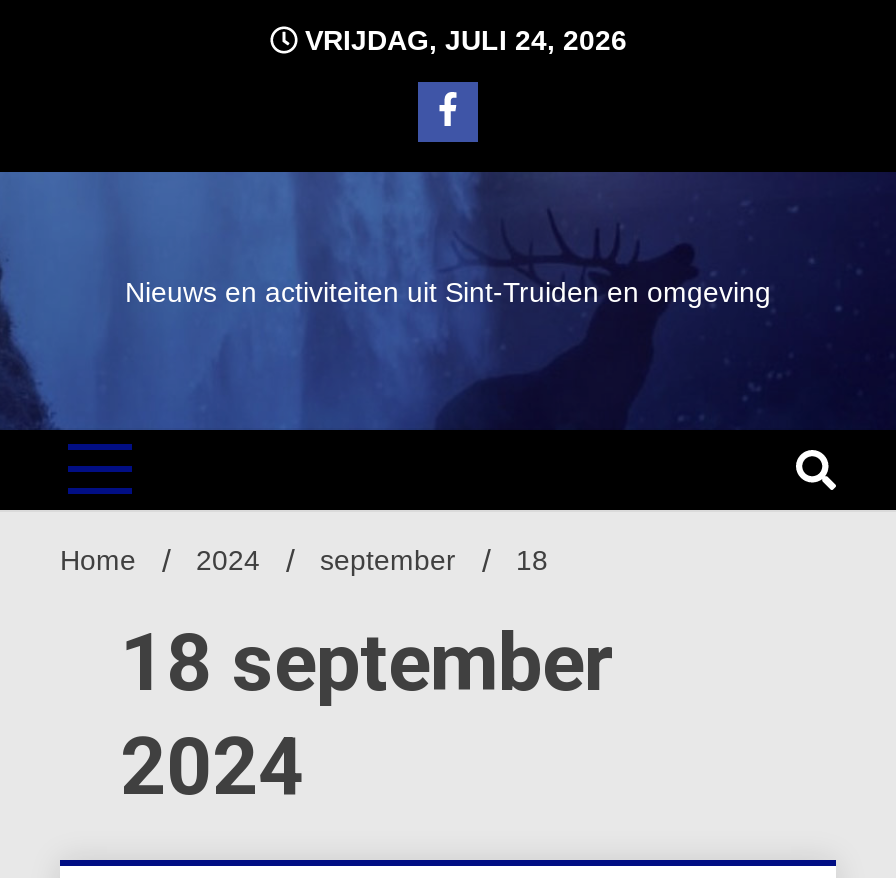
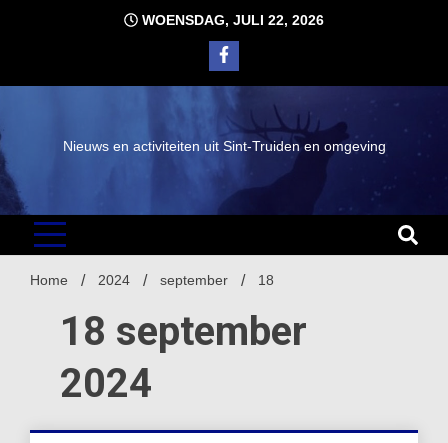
- VRIJDAG, JULI 24, 2026
+ WOENSDAG, JULI 22, 2026
